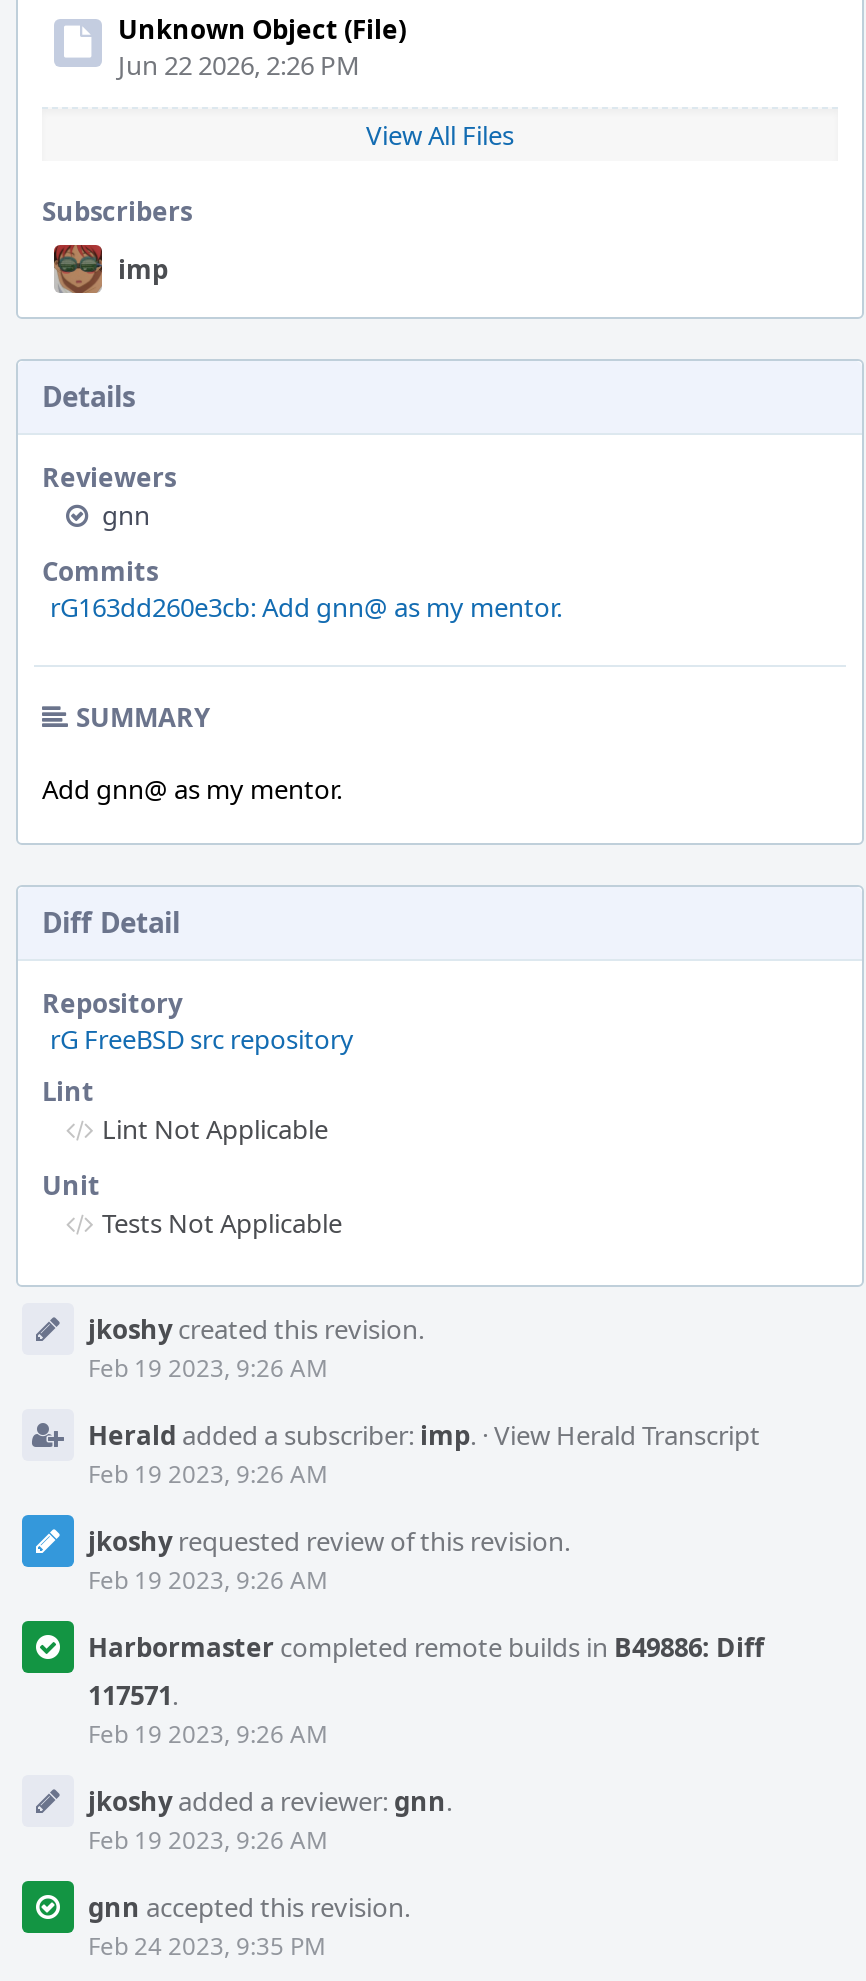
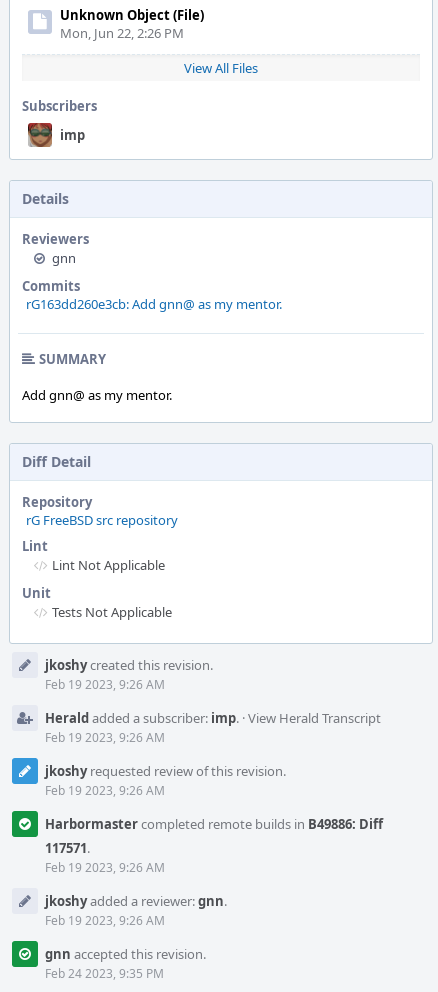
- Jun 22 2026, 2:26 PM
+ Mon, Jun 22, 2:26 PM
